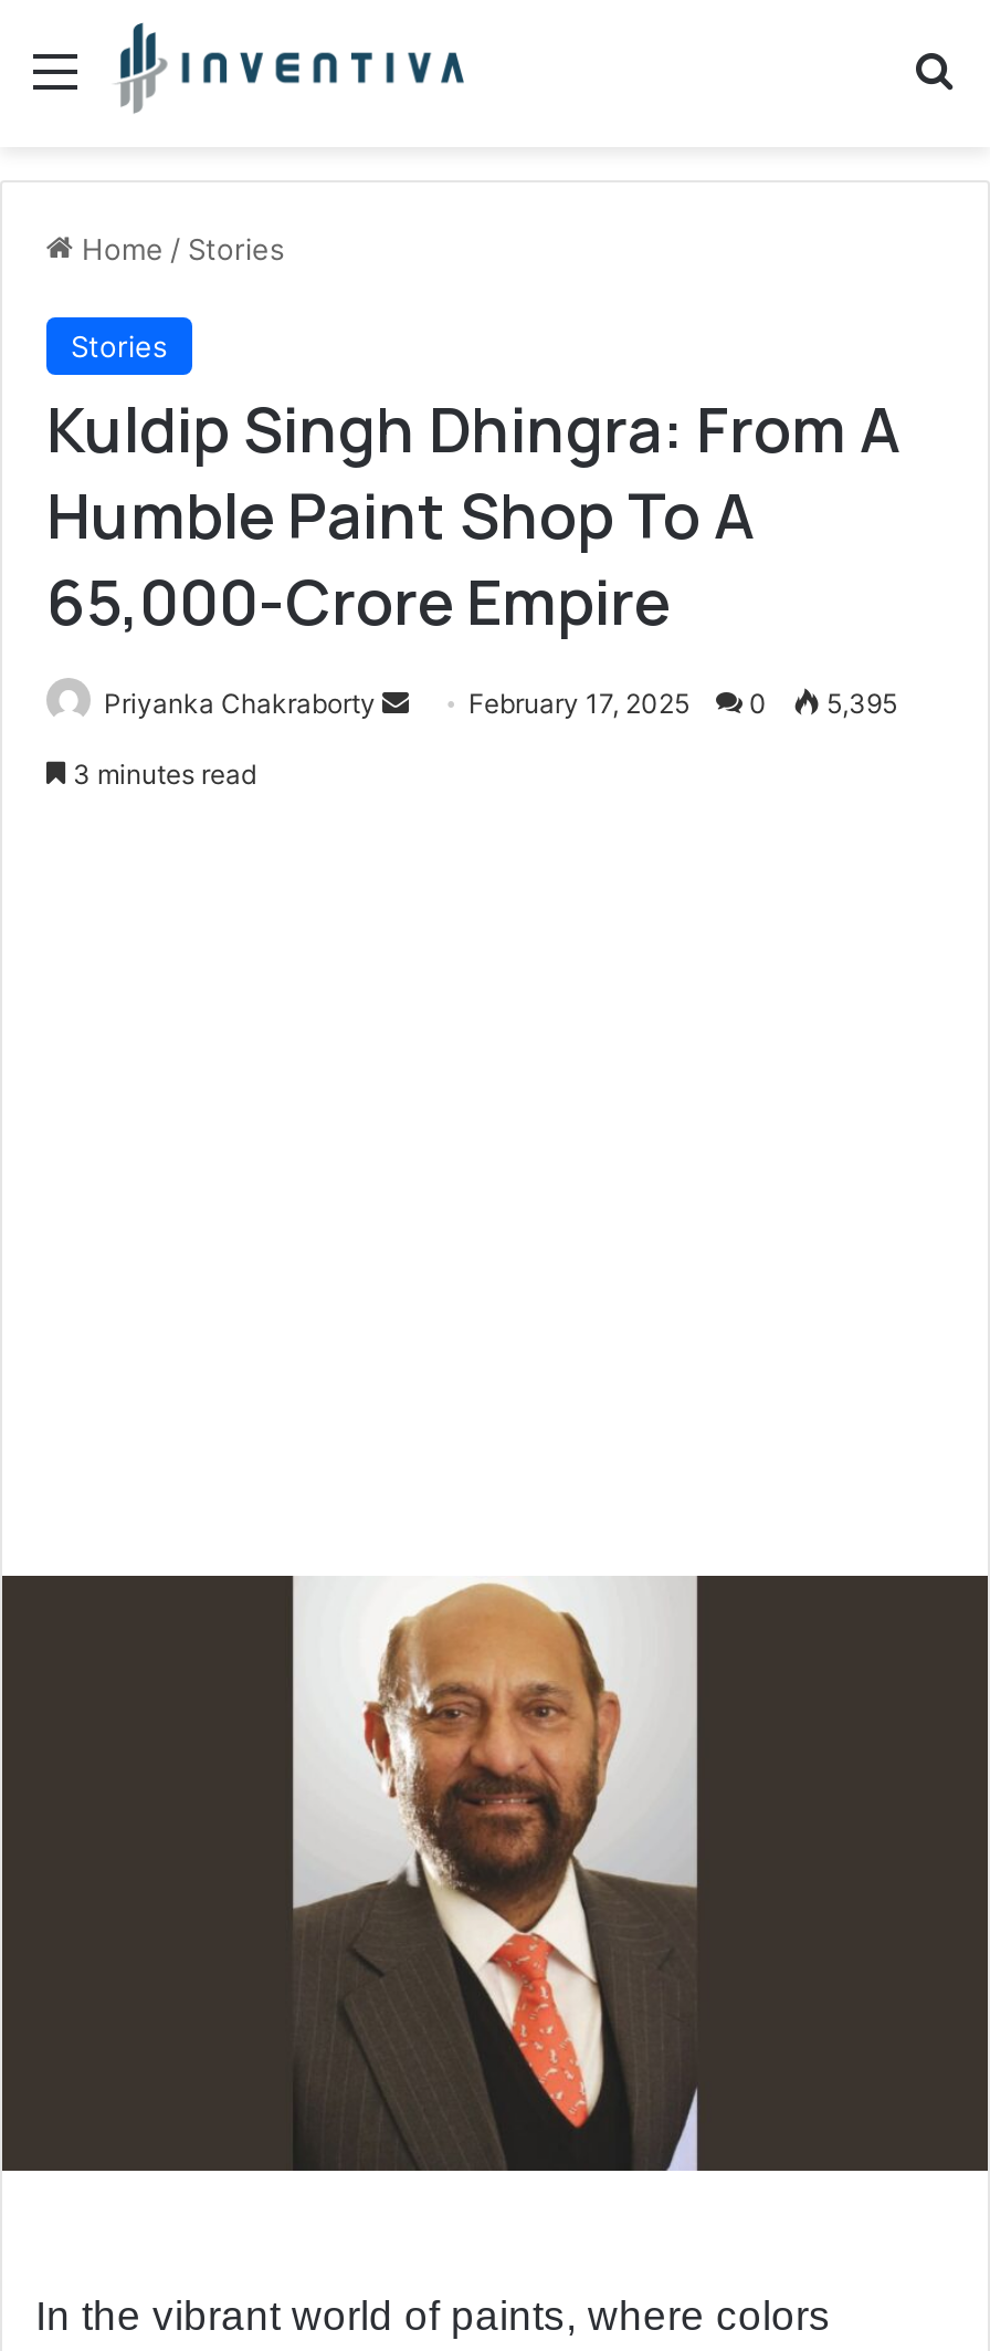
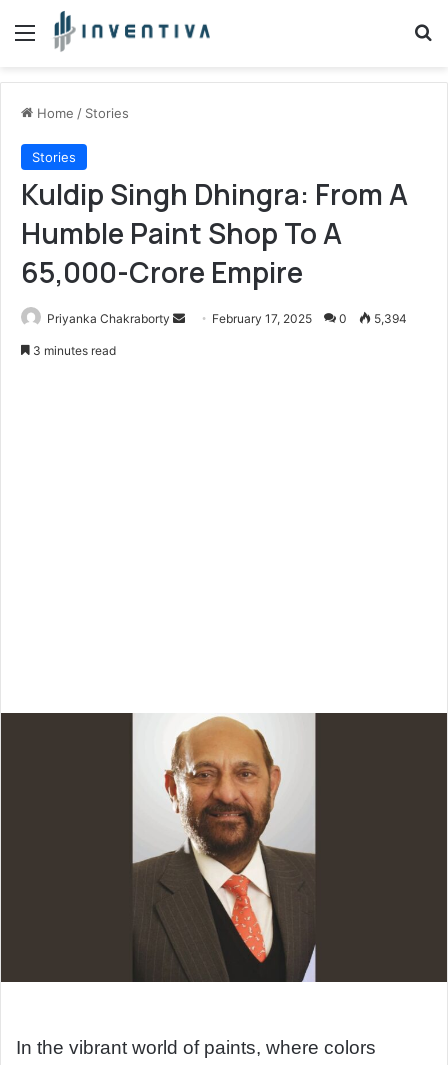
- 5,395
+ 5,394
